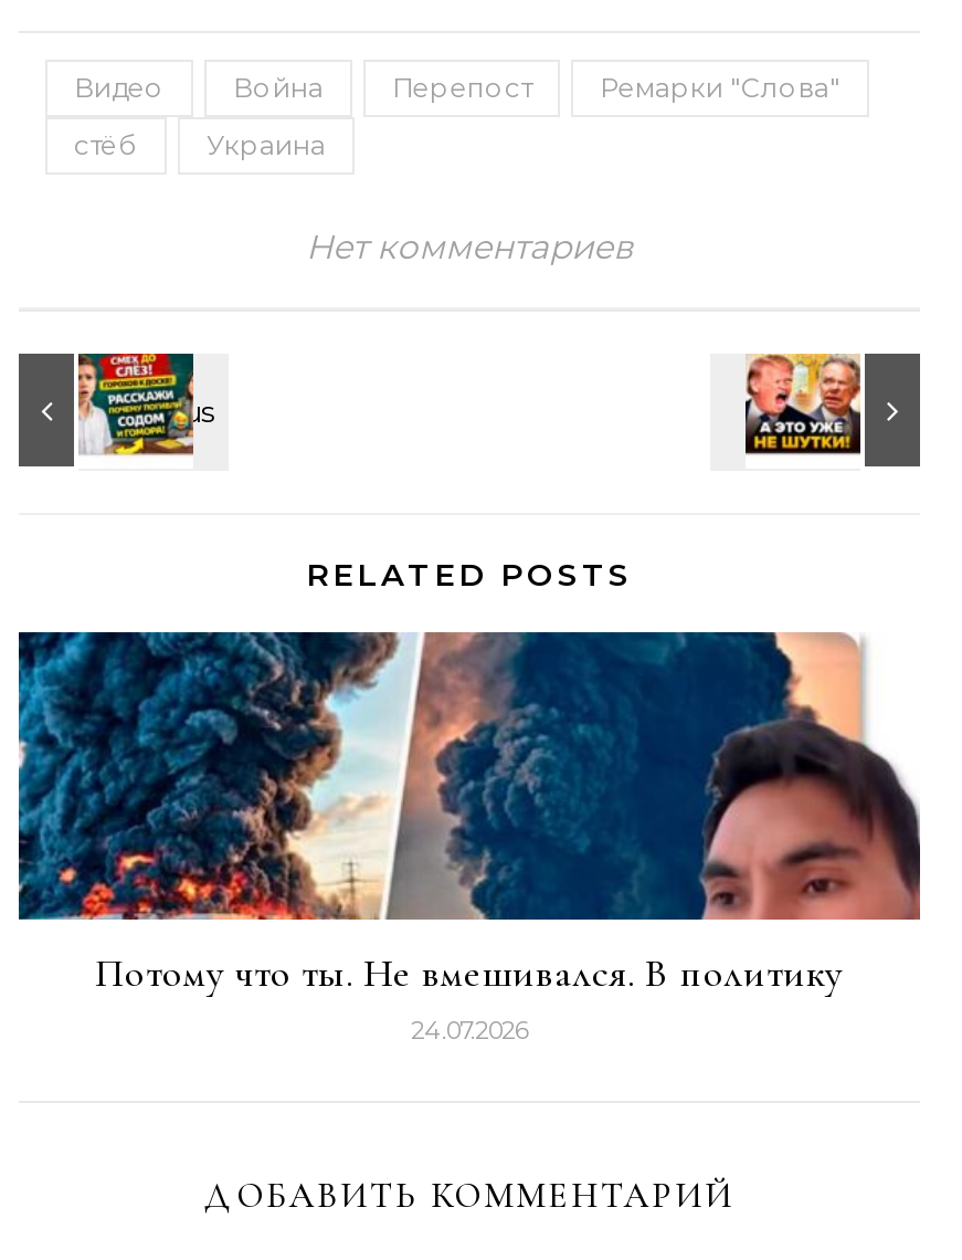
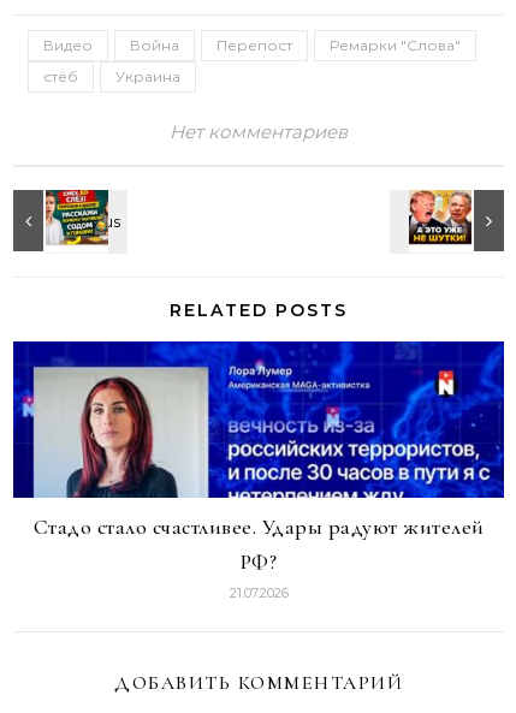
- [image]
- Потому что ты. Не вмешивался. В политику
- 24.07.2026
+ [image]
+ Стадо стало счастливее. Удары радуют жителей
+ РФ?
+ 21.07.2026
